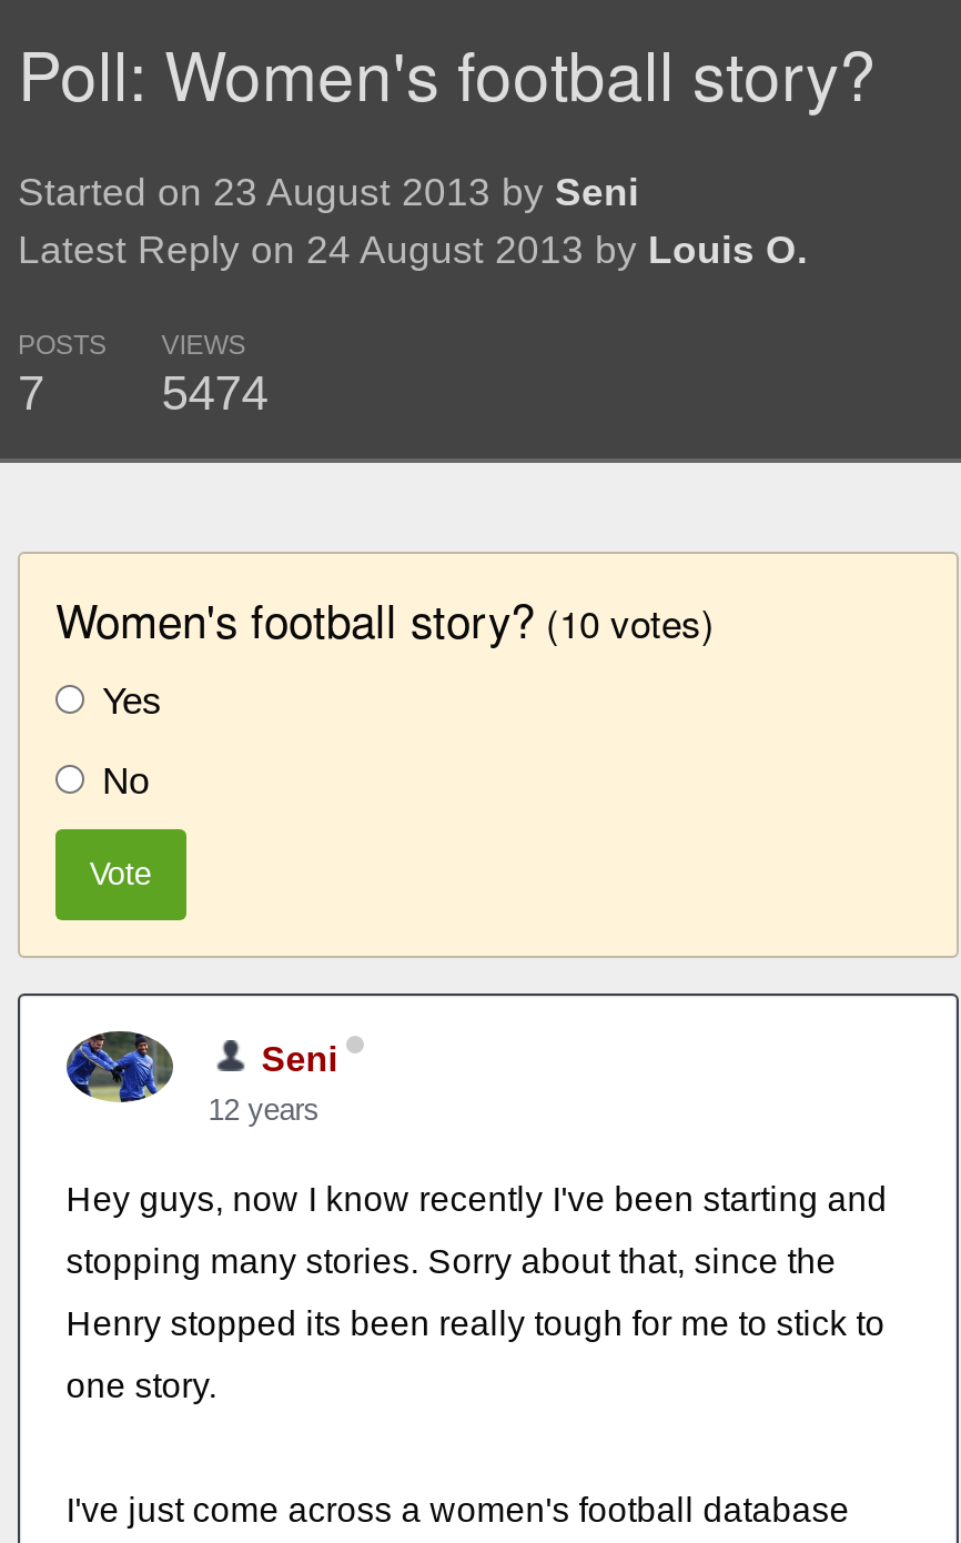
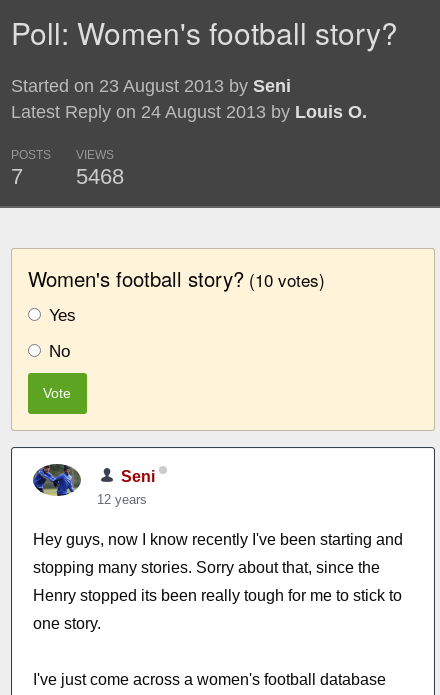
- 5474
+ 5468
